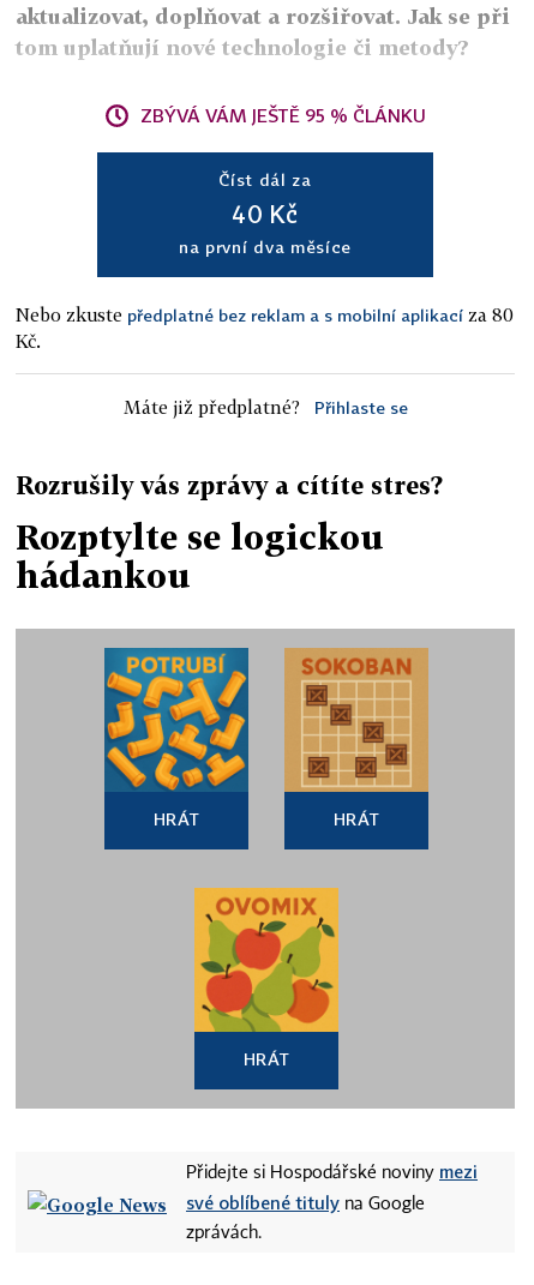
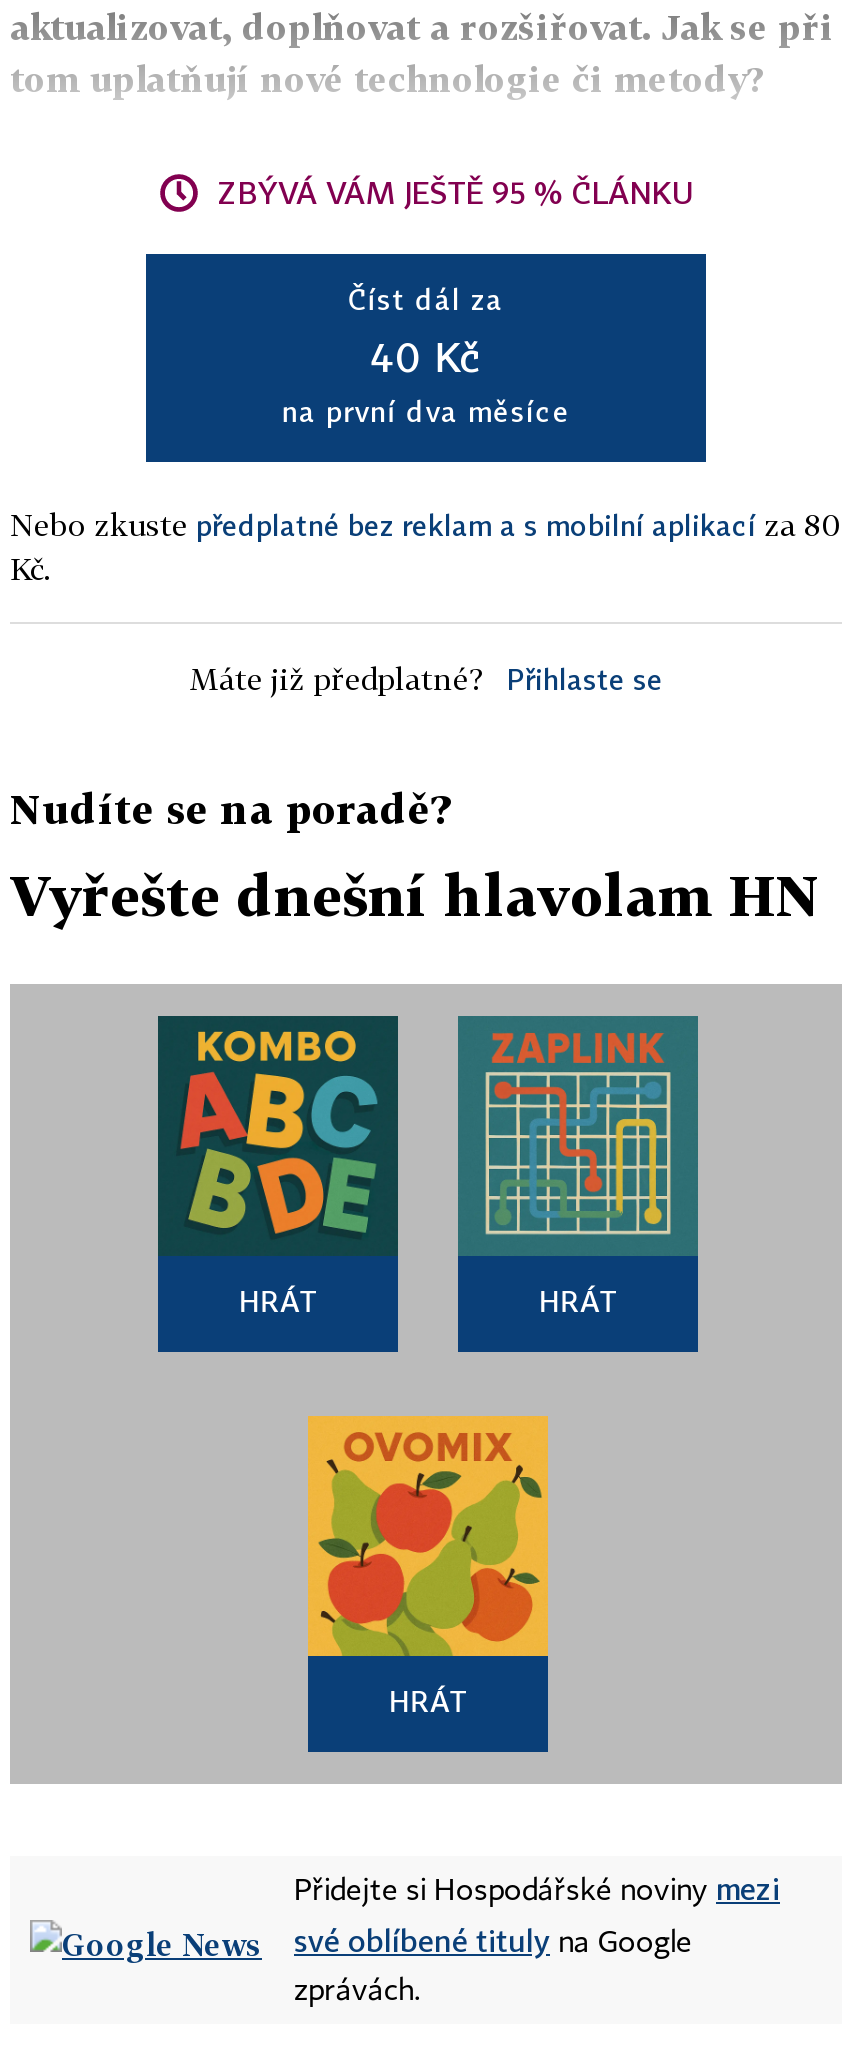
- Rozrušily vás zprávy a cítíte stres?
+ Nudíte se na poradě?

- Rozptylte se logickou
- hádankou
+ Vyřešte dnešní hlavolam HN

- [image]
+ [image]

- [image]
+ [image]
